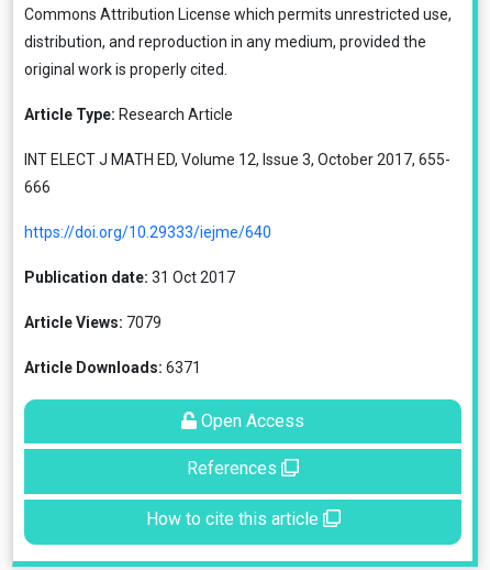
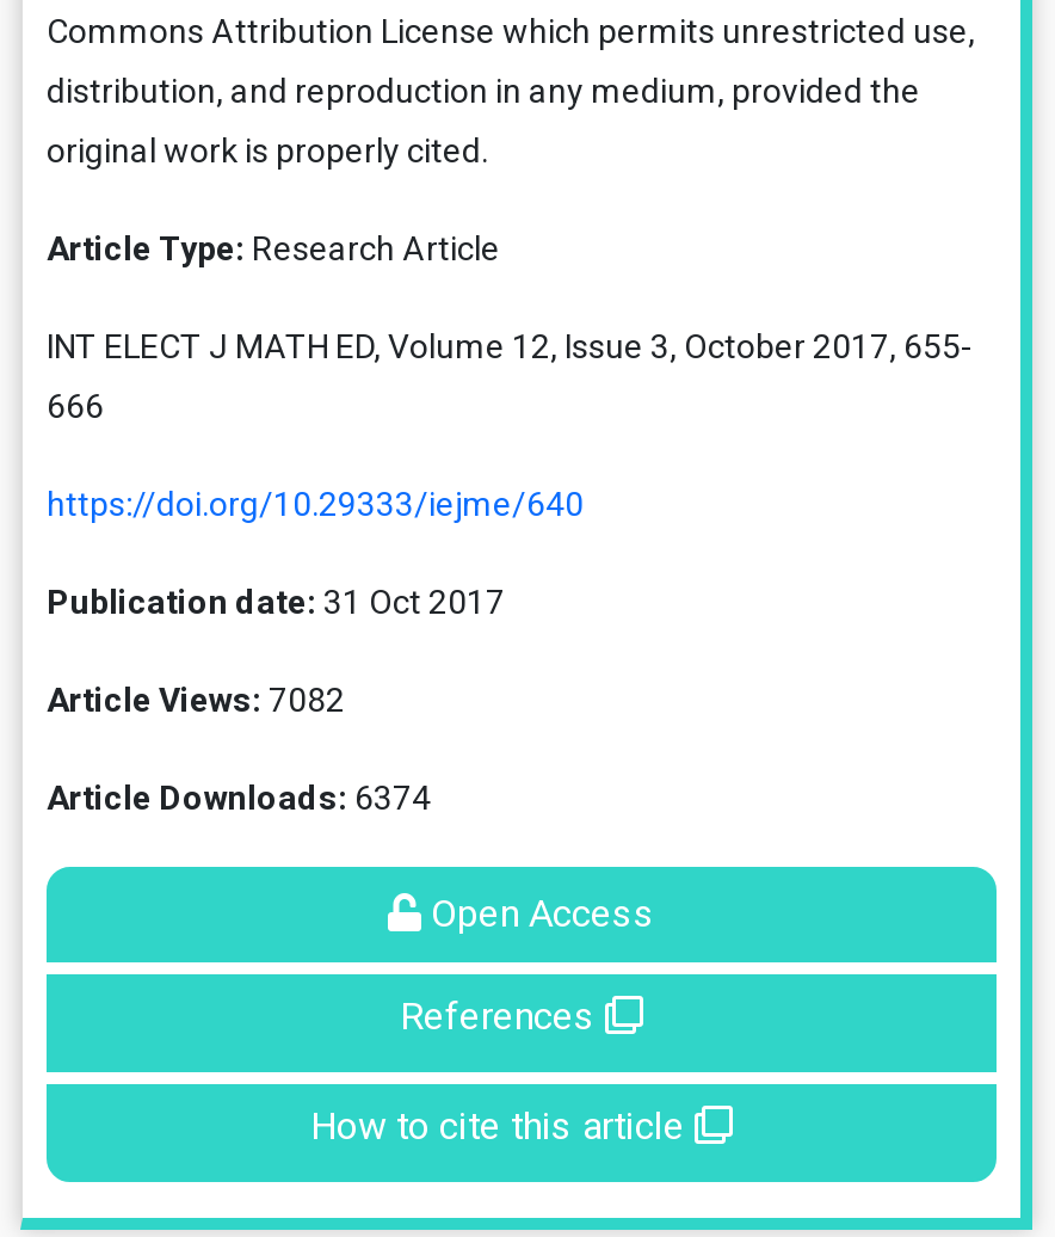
- Article Views: 7079
+ Article Views: 7082

- Article Downloads: 6371
+ Article Downloads: 6374
